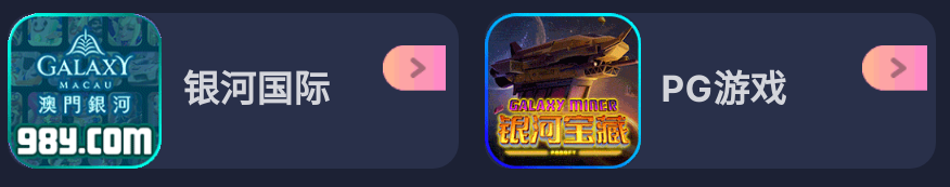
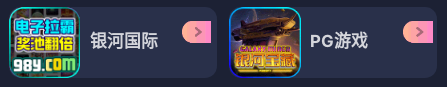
- [image]
+ [image]
